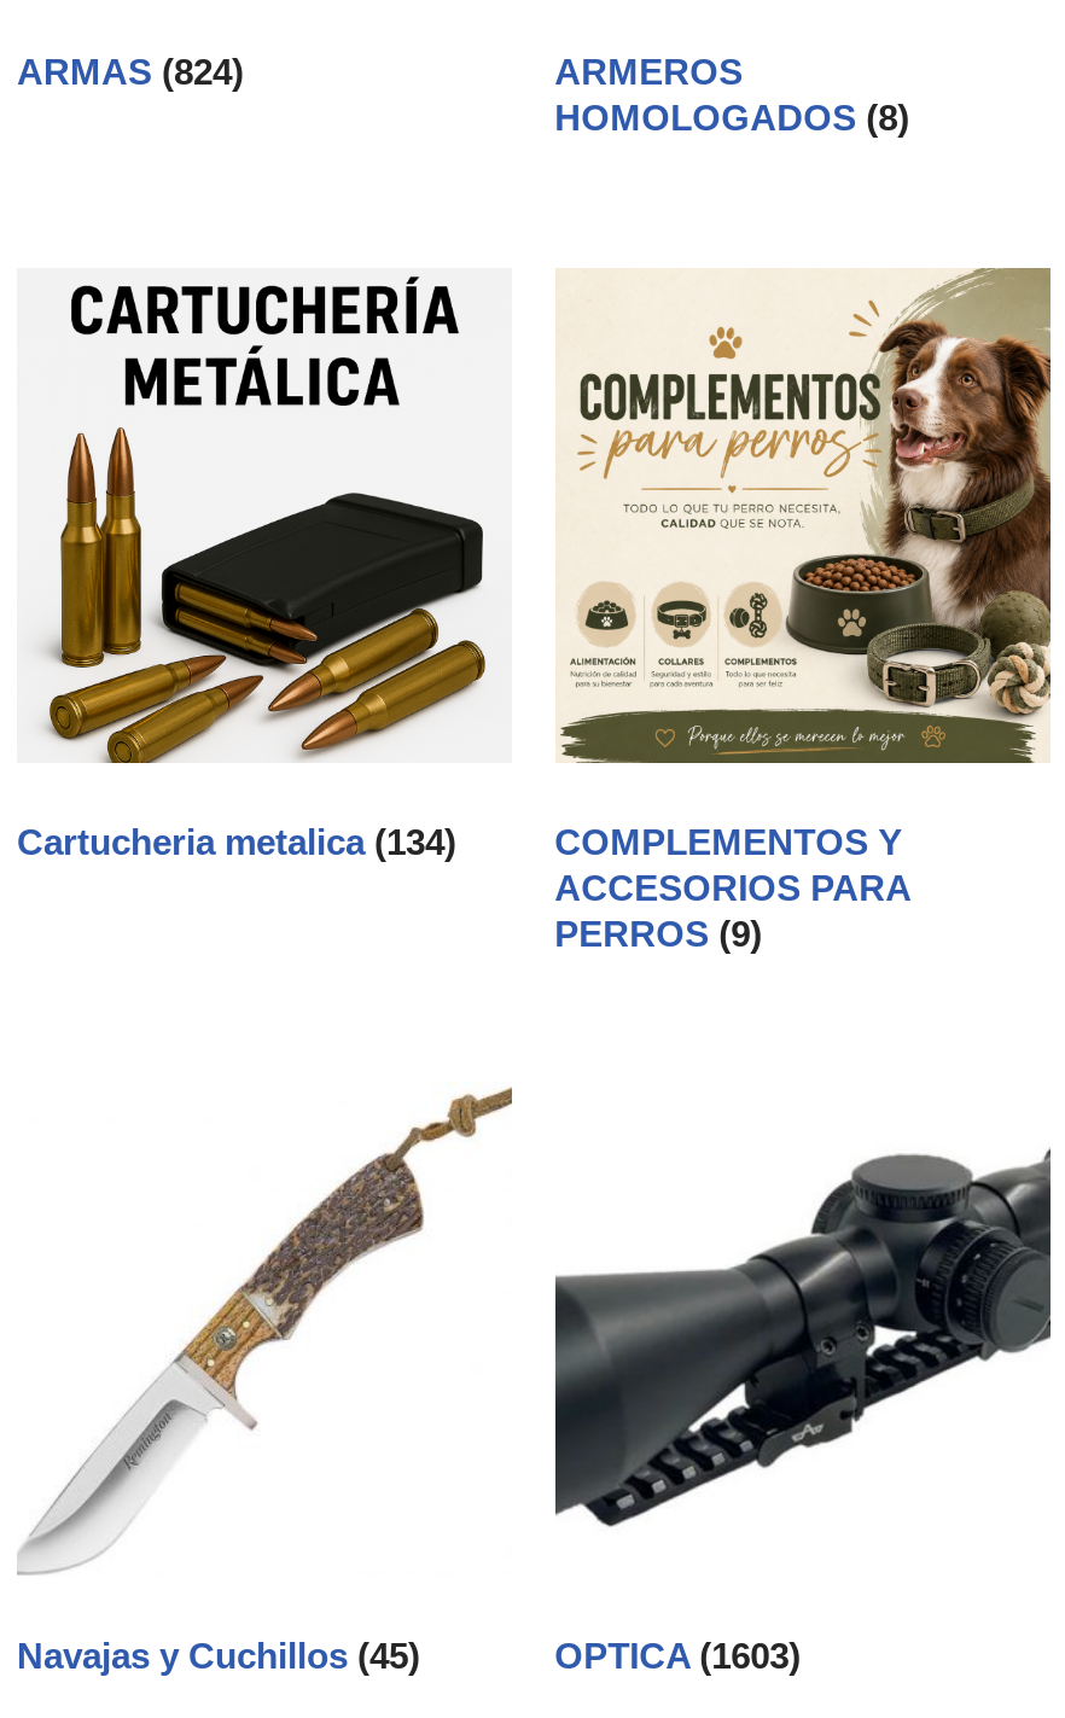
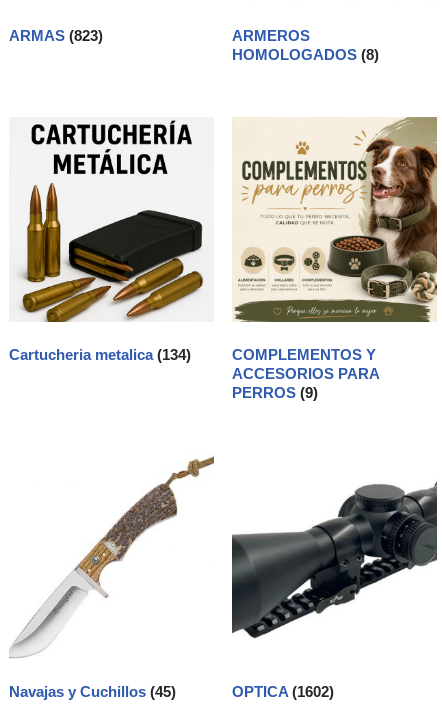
- ARMAS (824)
+ ARMAS (823)

- OPTICA (1603)
+ OPTICA (1602)
